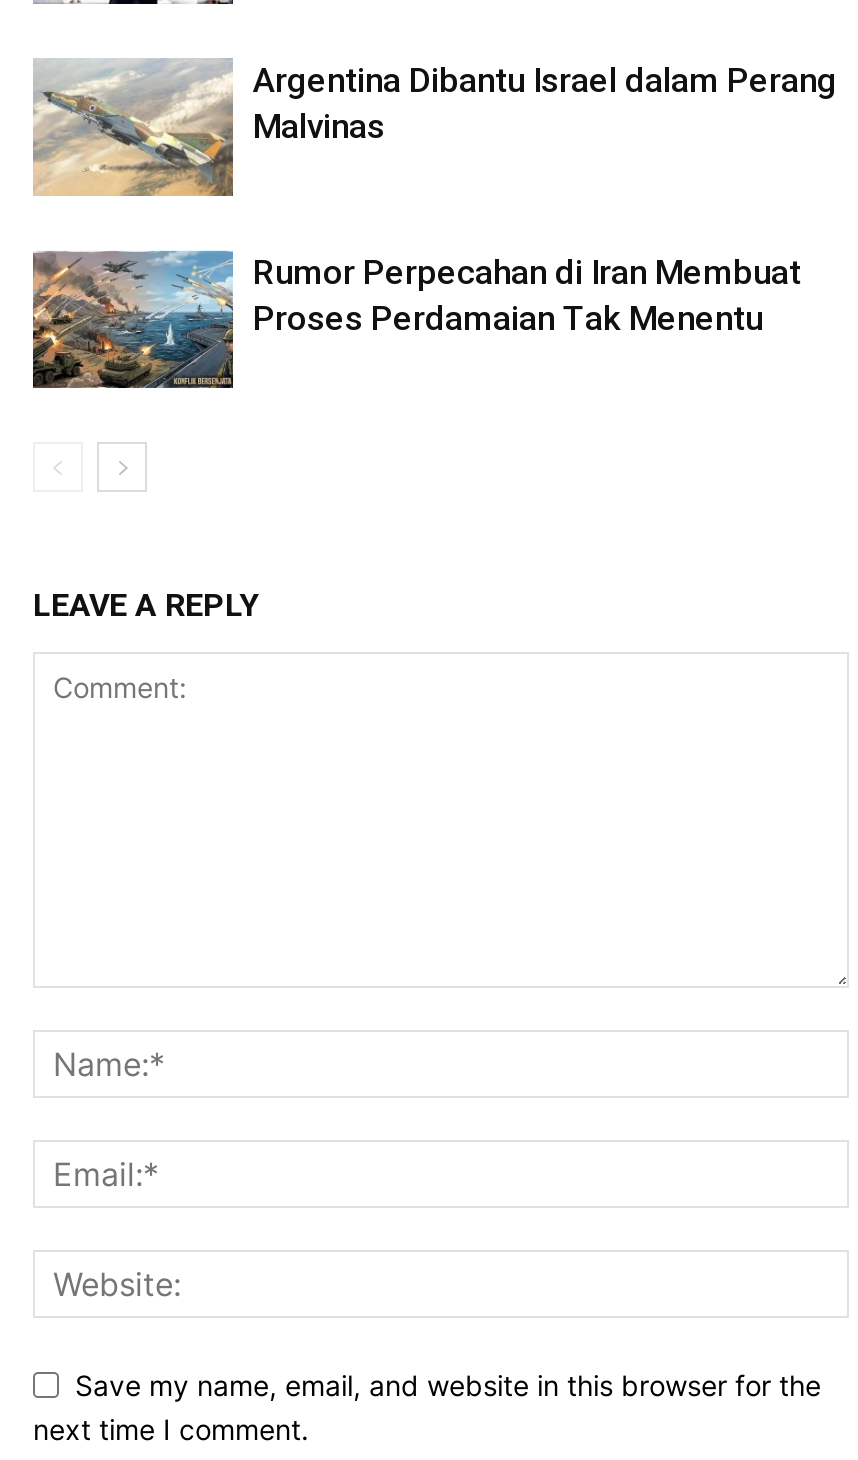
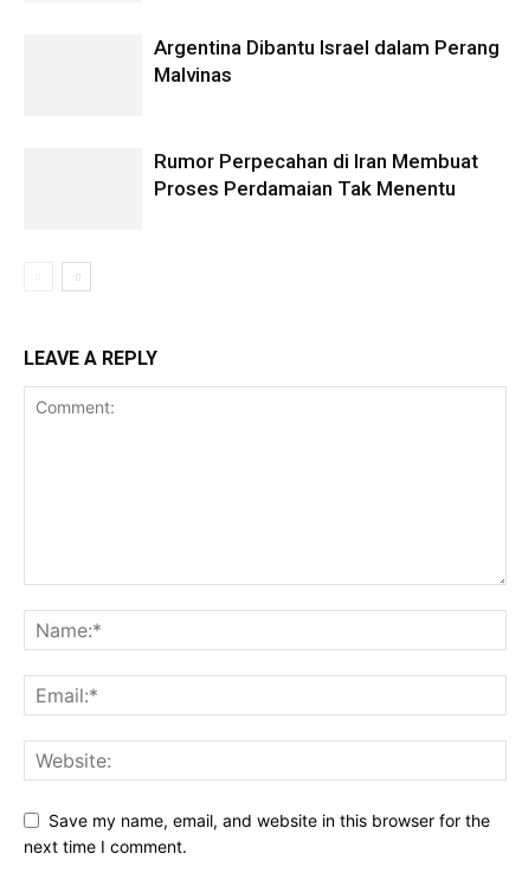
- [image]

- [image]
